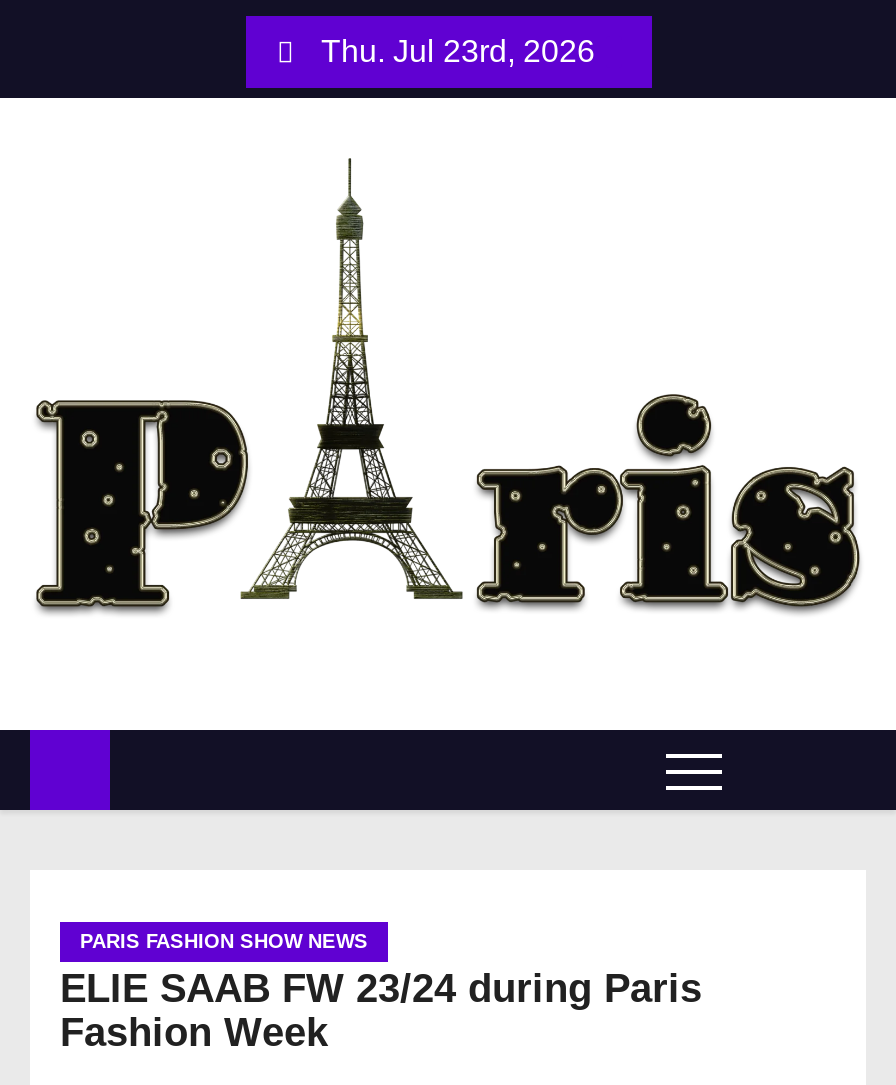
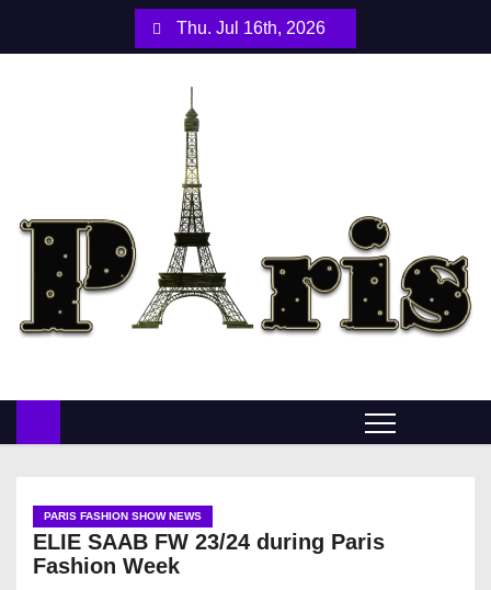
- Thu. Jul 23rd, 2026
+ Thu. Jul 16th, 2026
